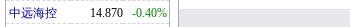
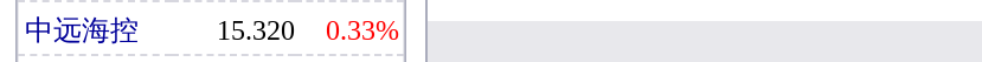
- 14.870
+ 15.320

- -0.40%
+ 0.33%
